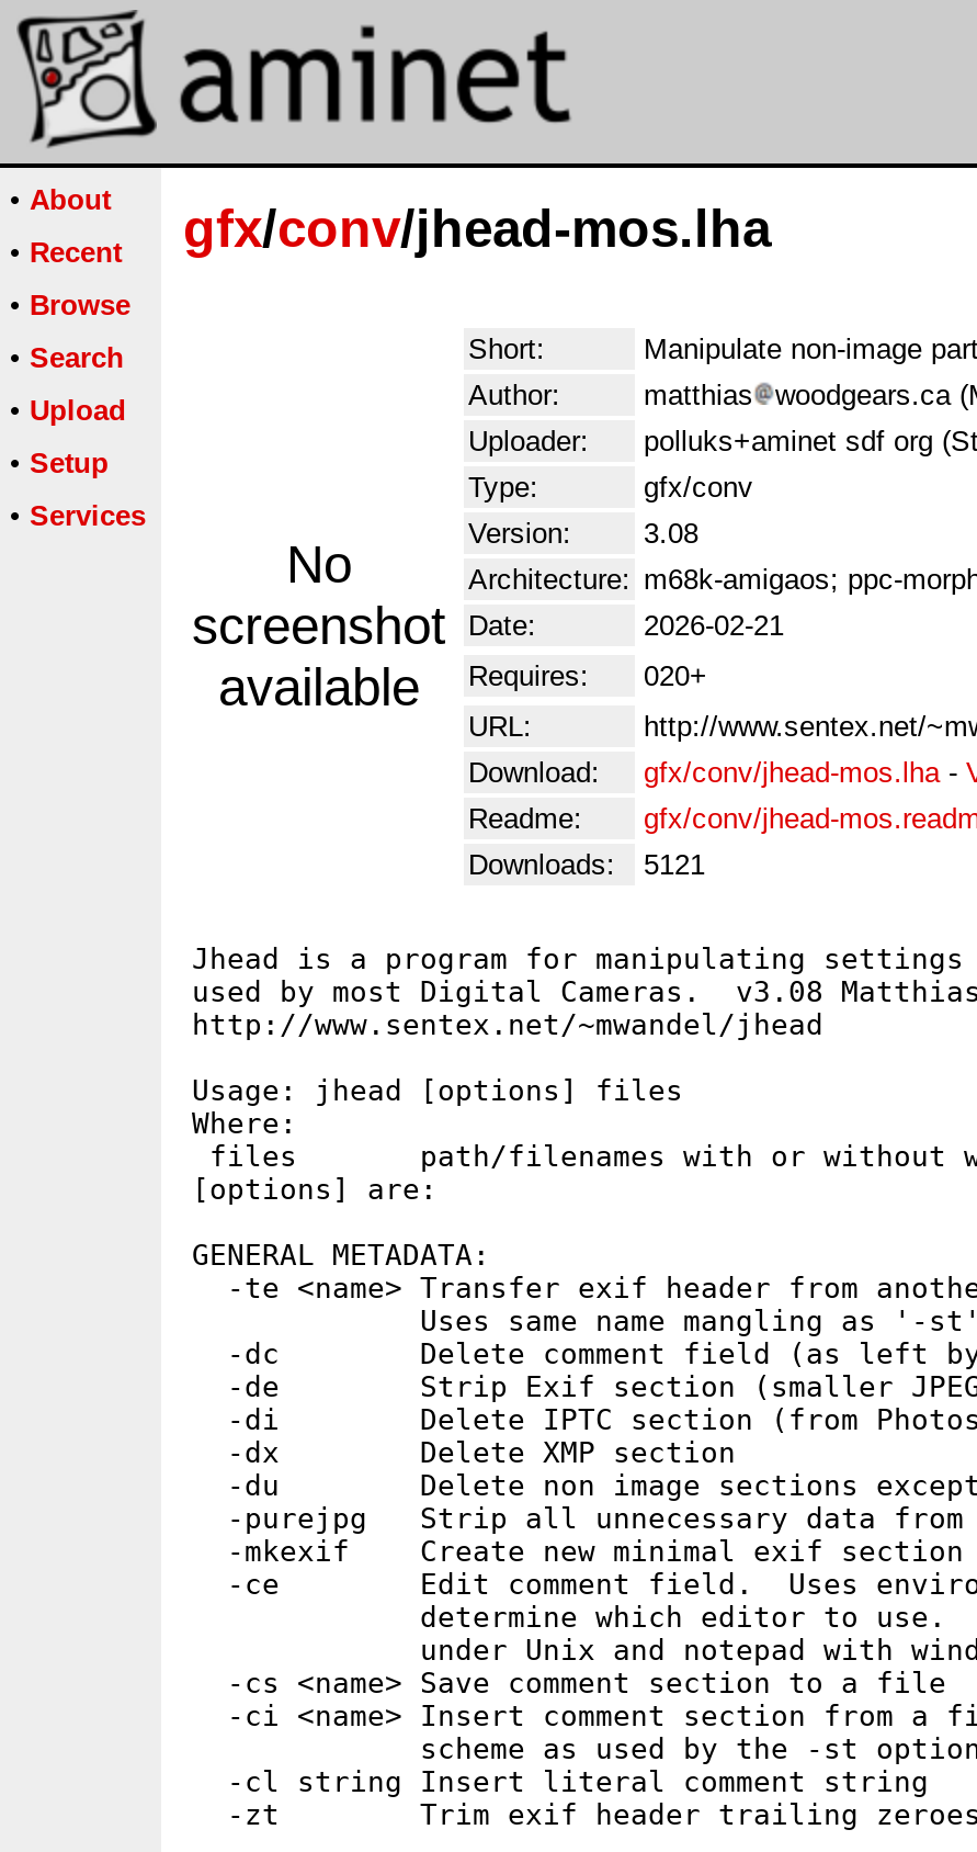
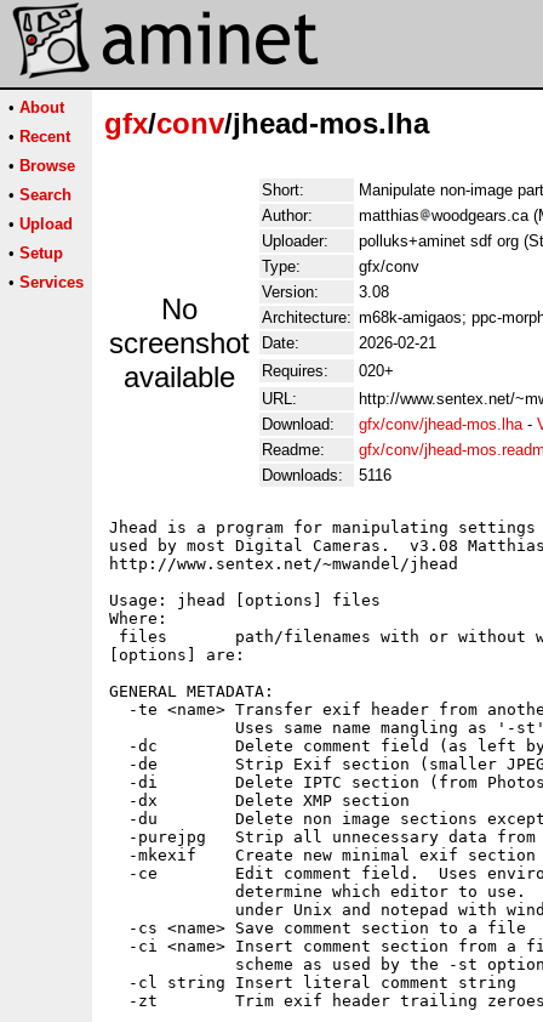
- Downloads: 5121
+ Downloads: 5116
